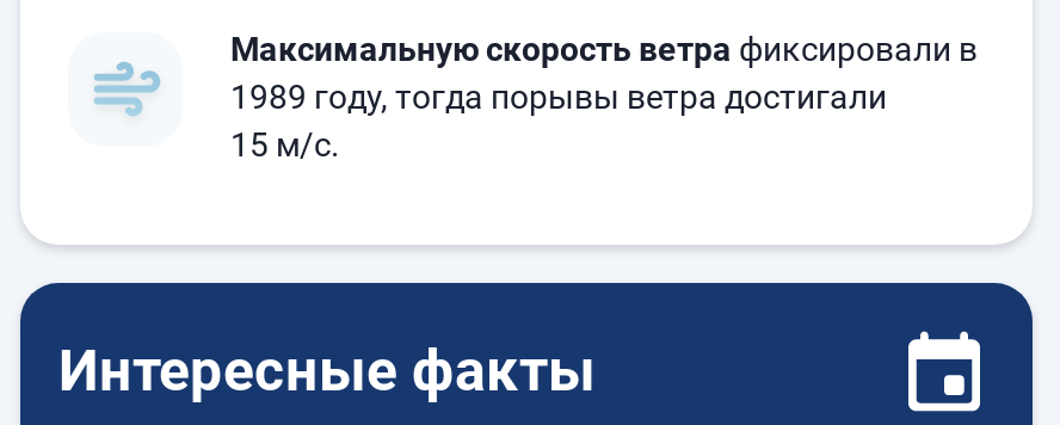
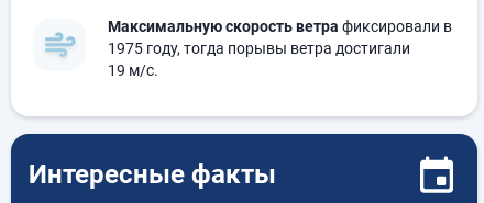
- 1989 году, тогда порывы ветра достигали
+ 1975 году, тогда порывы ветра достигали

- 15 м/с.
+ 19 м/с.
